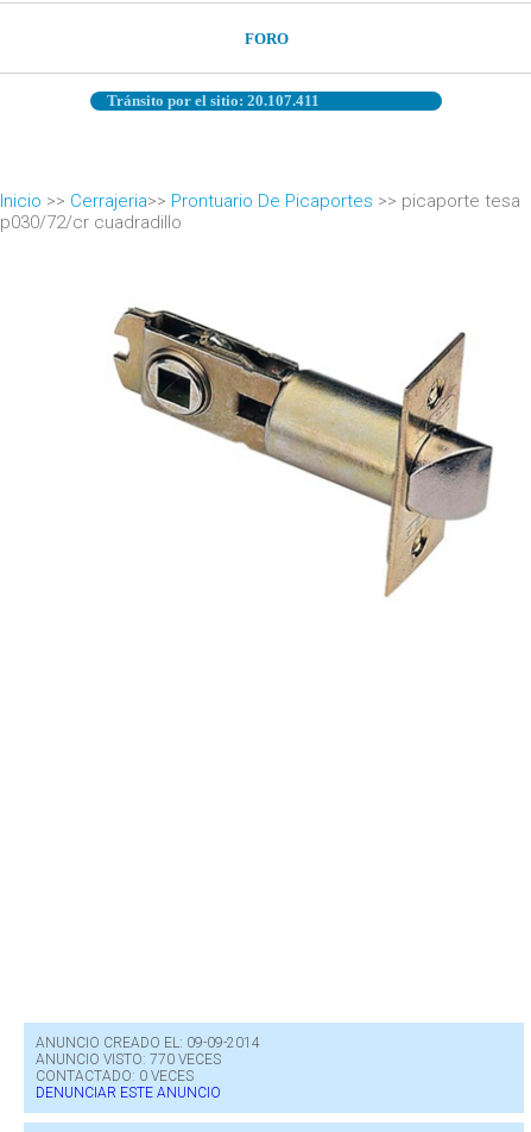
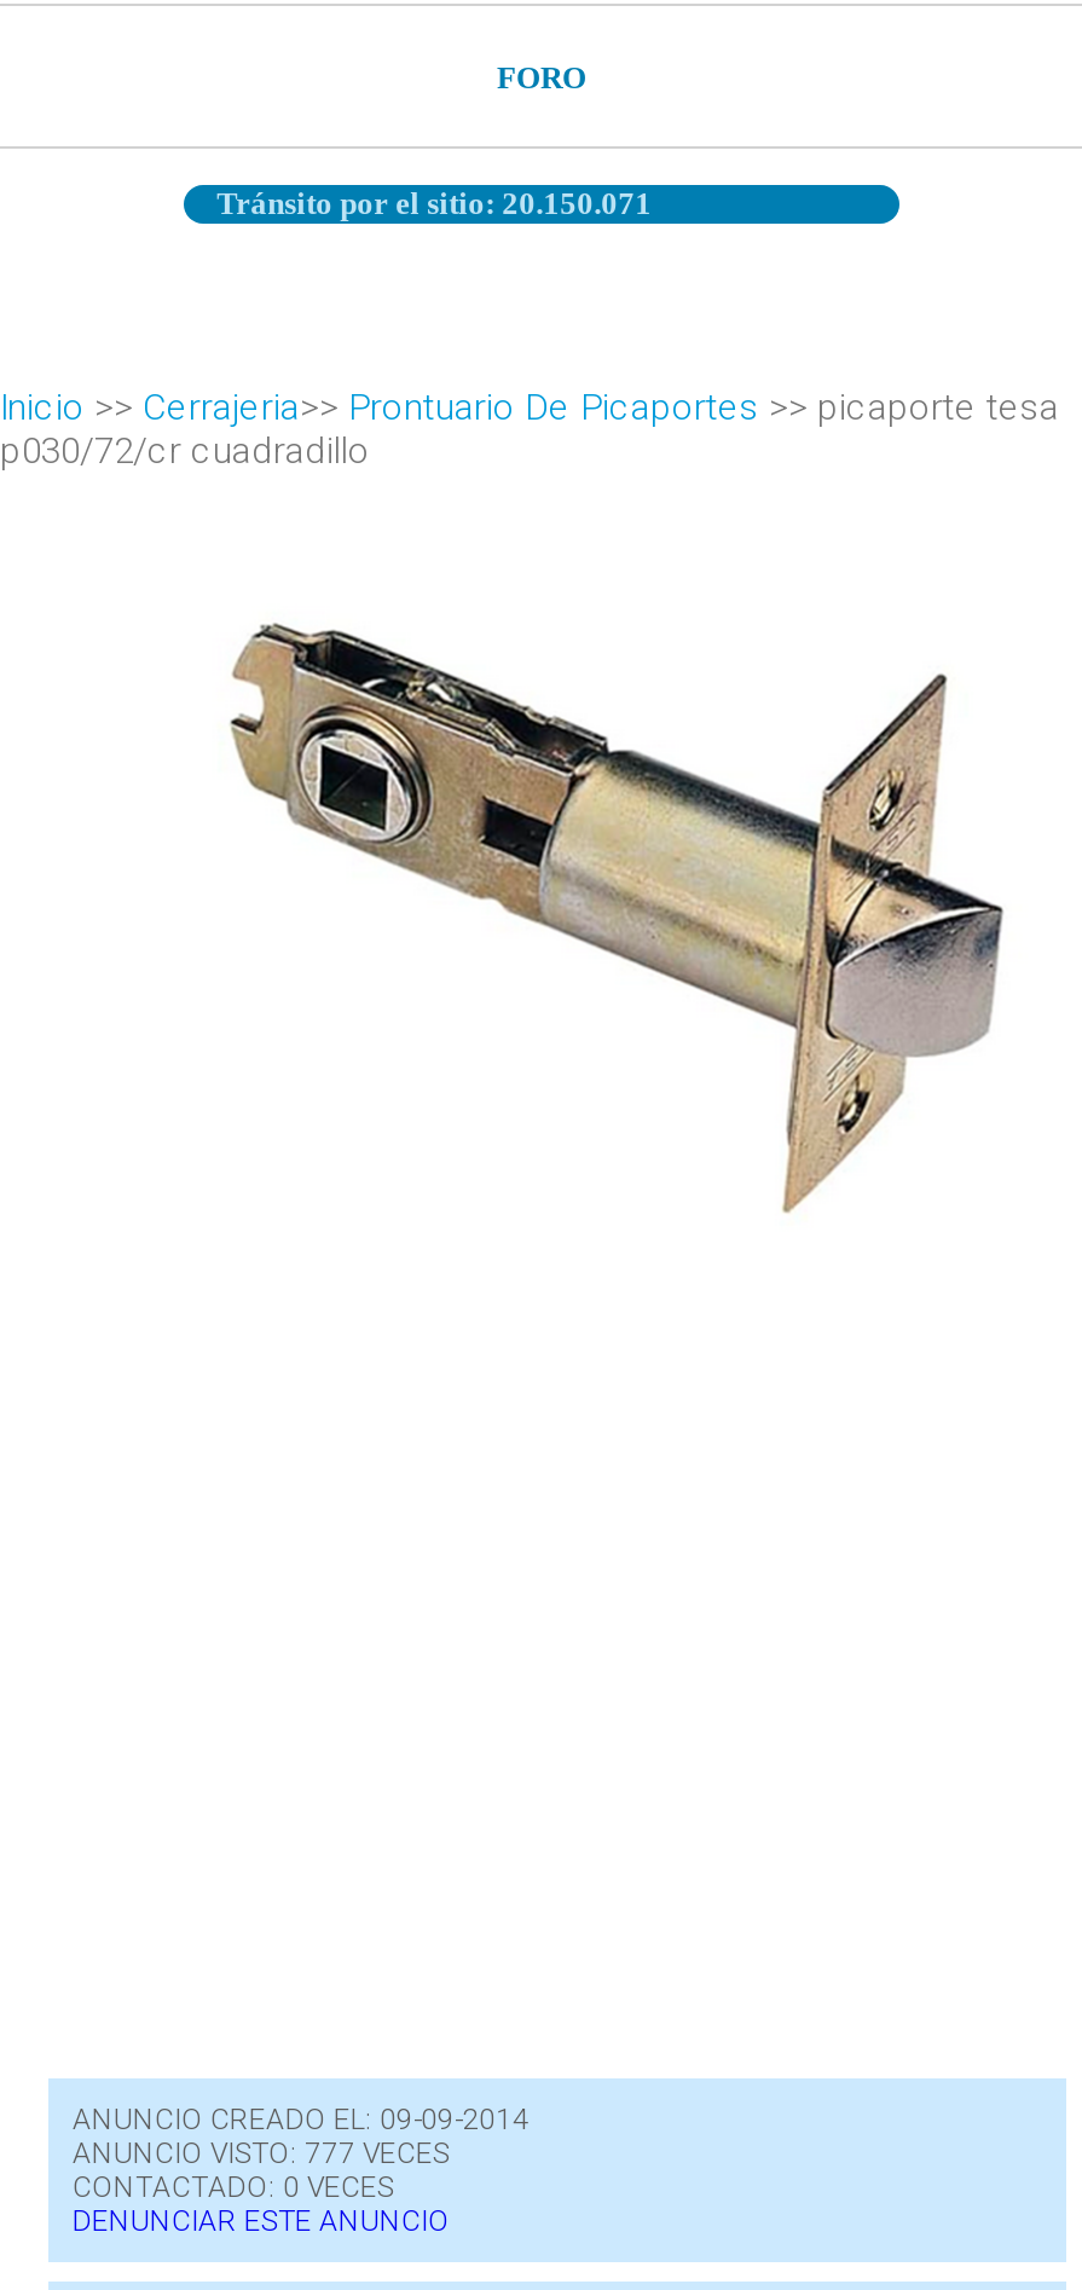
- Tránsito por el sitio: 20.107.411
+ Tránsito por el sitio: 20.150.071

- ANUNCIO VISTO: 770 VECES
+ ANUNCIO VISTO: 777 VECES
